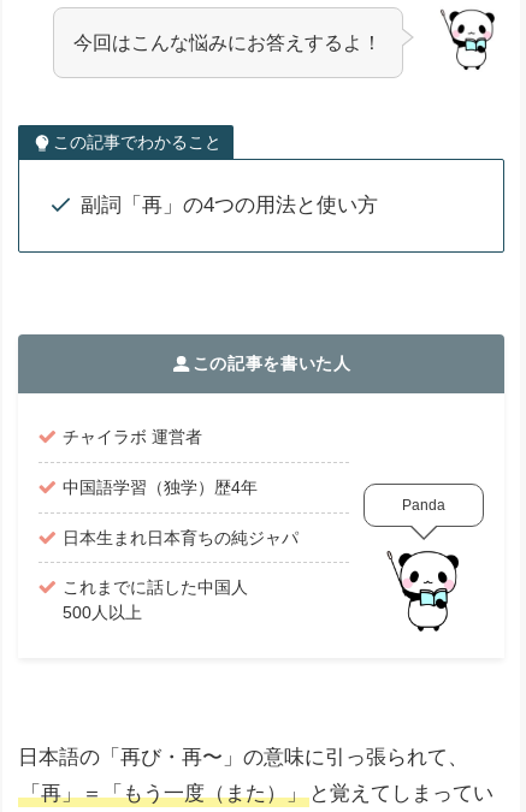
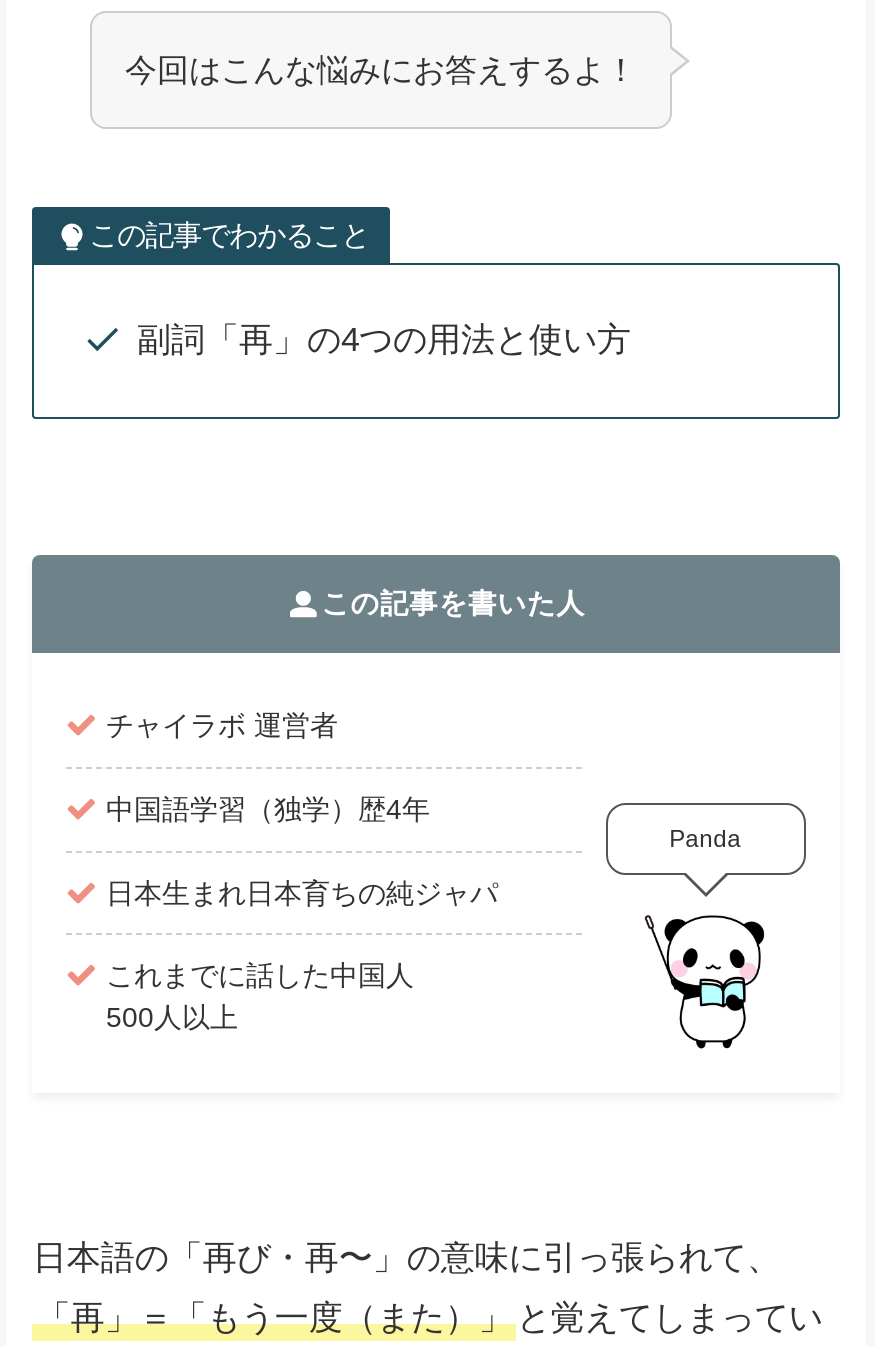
- [image]
